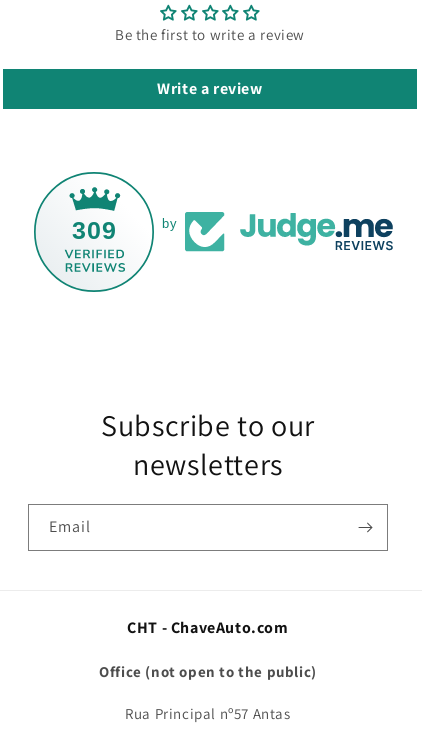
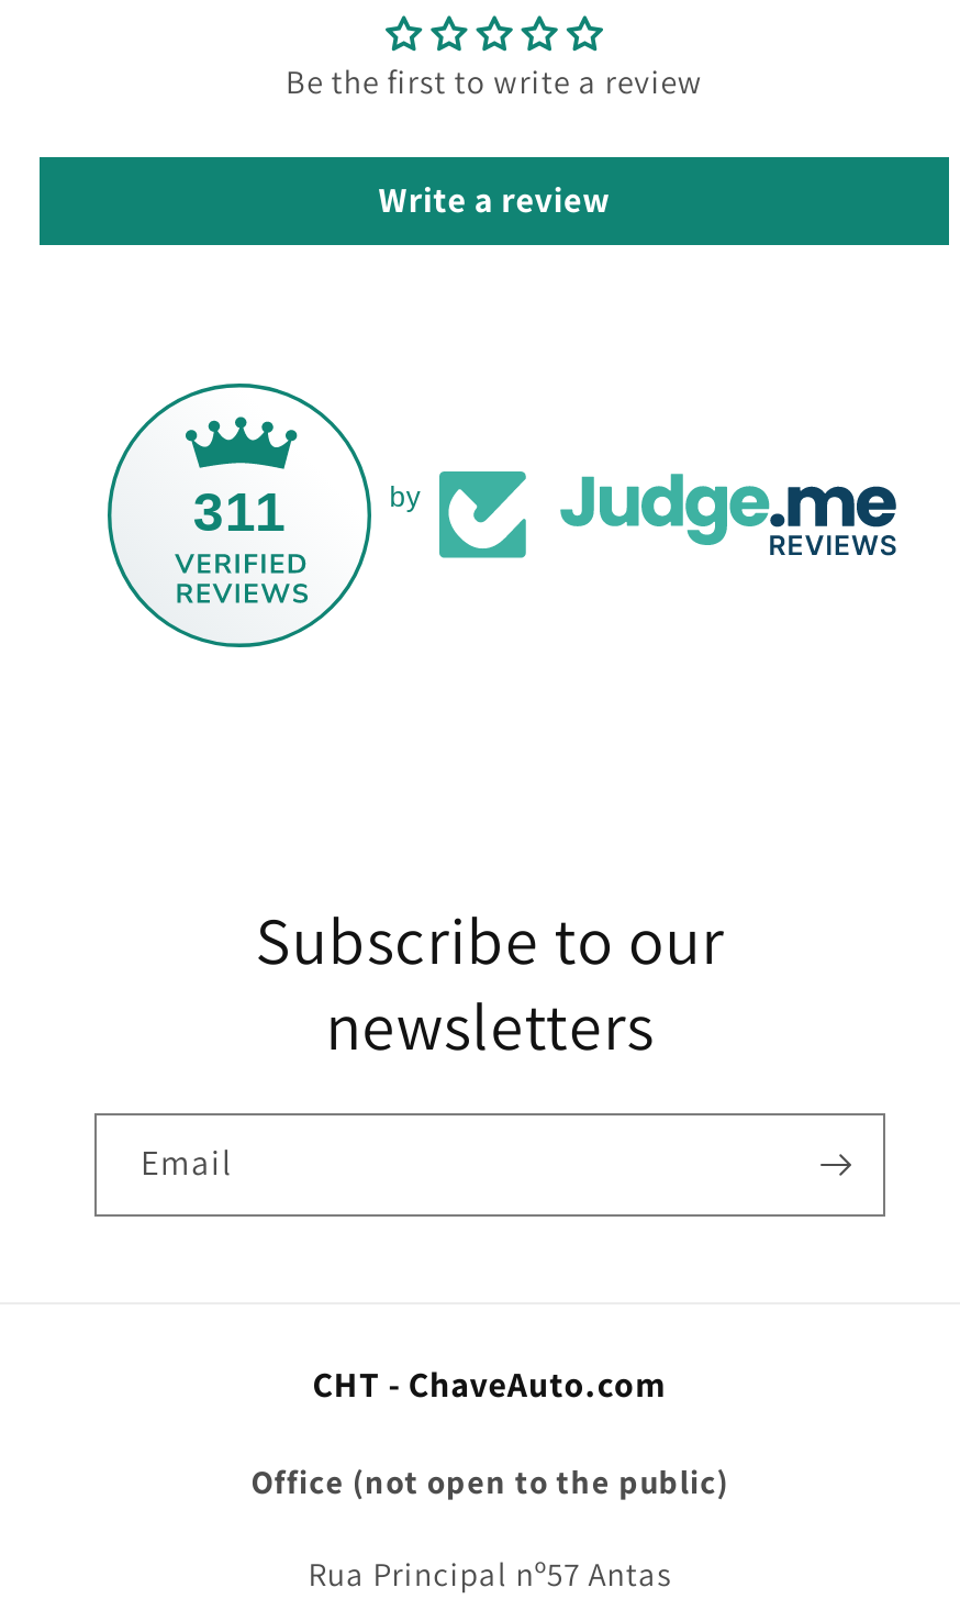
- 309
+ 311
